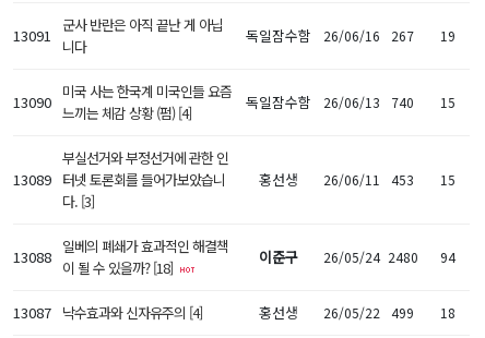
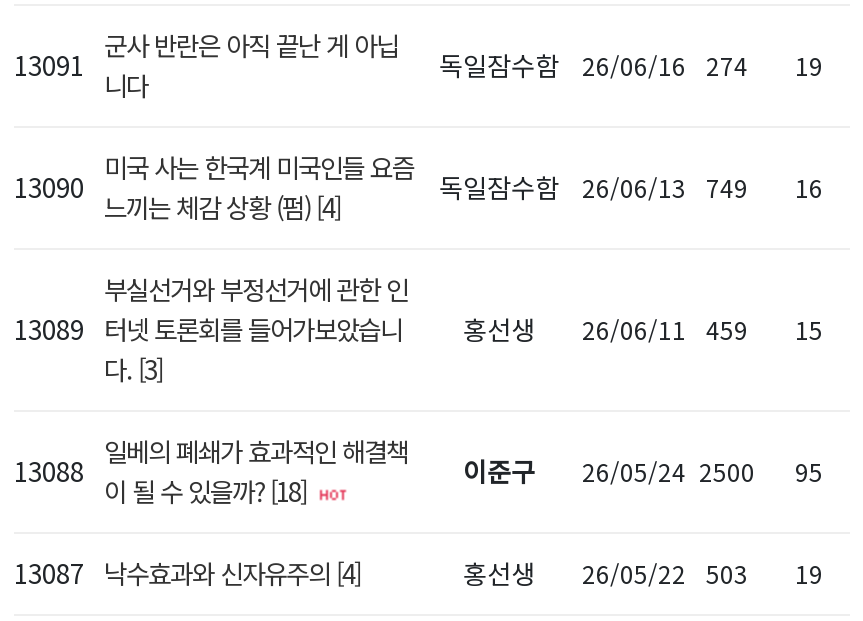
- 독일잠수함 26/06/16 267 19
+ 독일잠수함 26/06/16 274 19

- 26/06/13 740
+ 26/06/13 749

- 15
+ 16

- 13089 터넷 토론회를 들어가보았습니 홍선생 26/06/11 453 15
+ 13089 터넷 토론회를 들어가보았습니 홍선생 26/06/11 459 15

- 26/05/24 2480
+ 26/05/24 2500

- 94
+ 95

- 26/05/22 499
+ 26/05/22 503

- 18
+ 19
